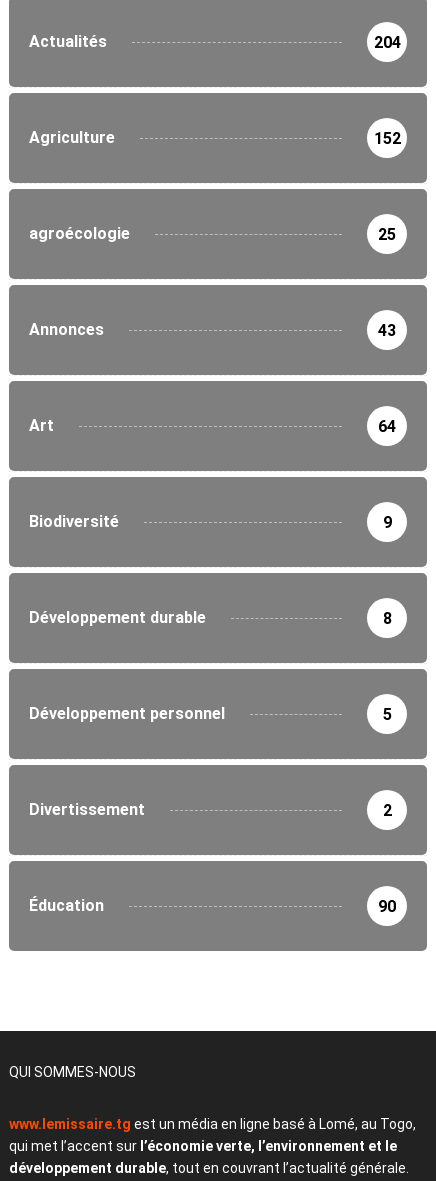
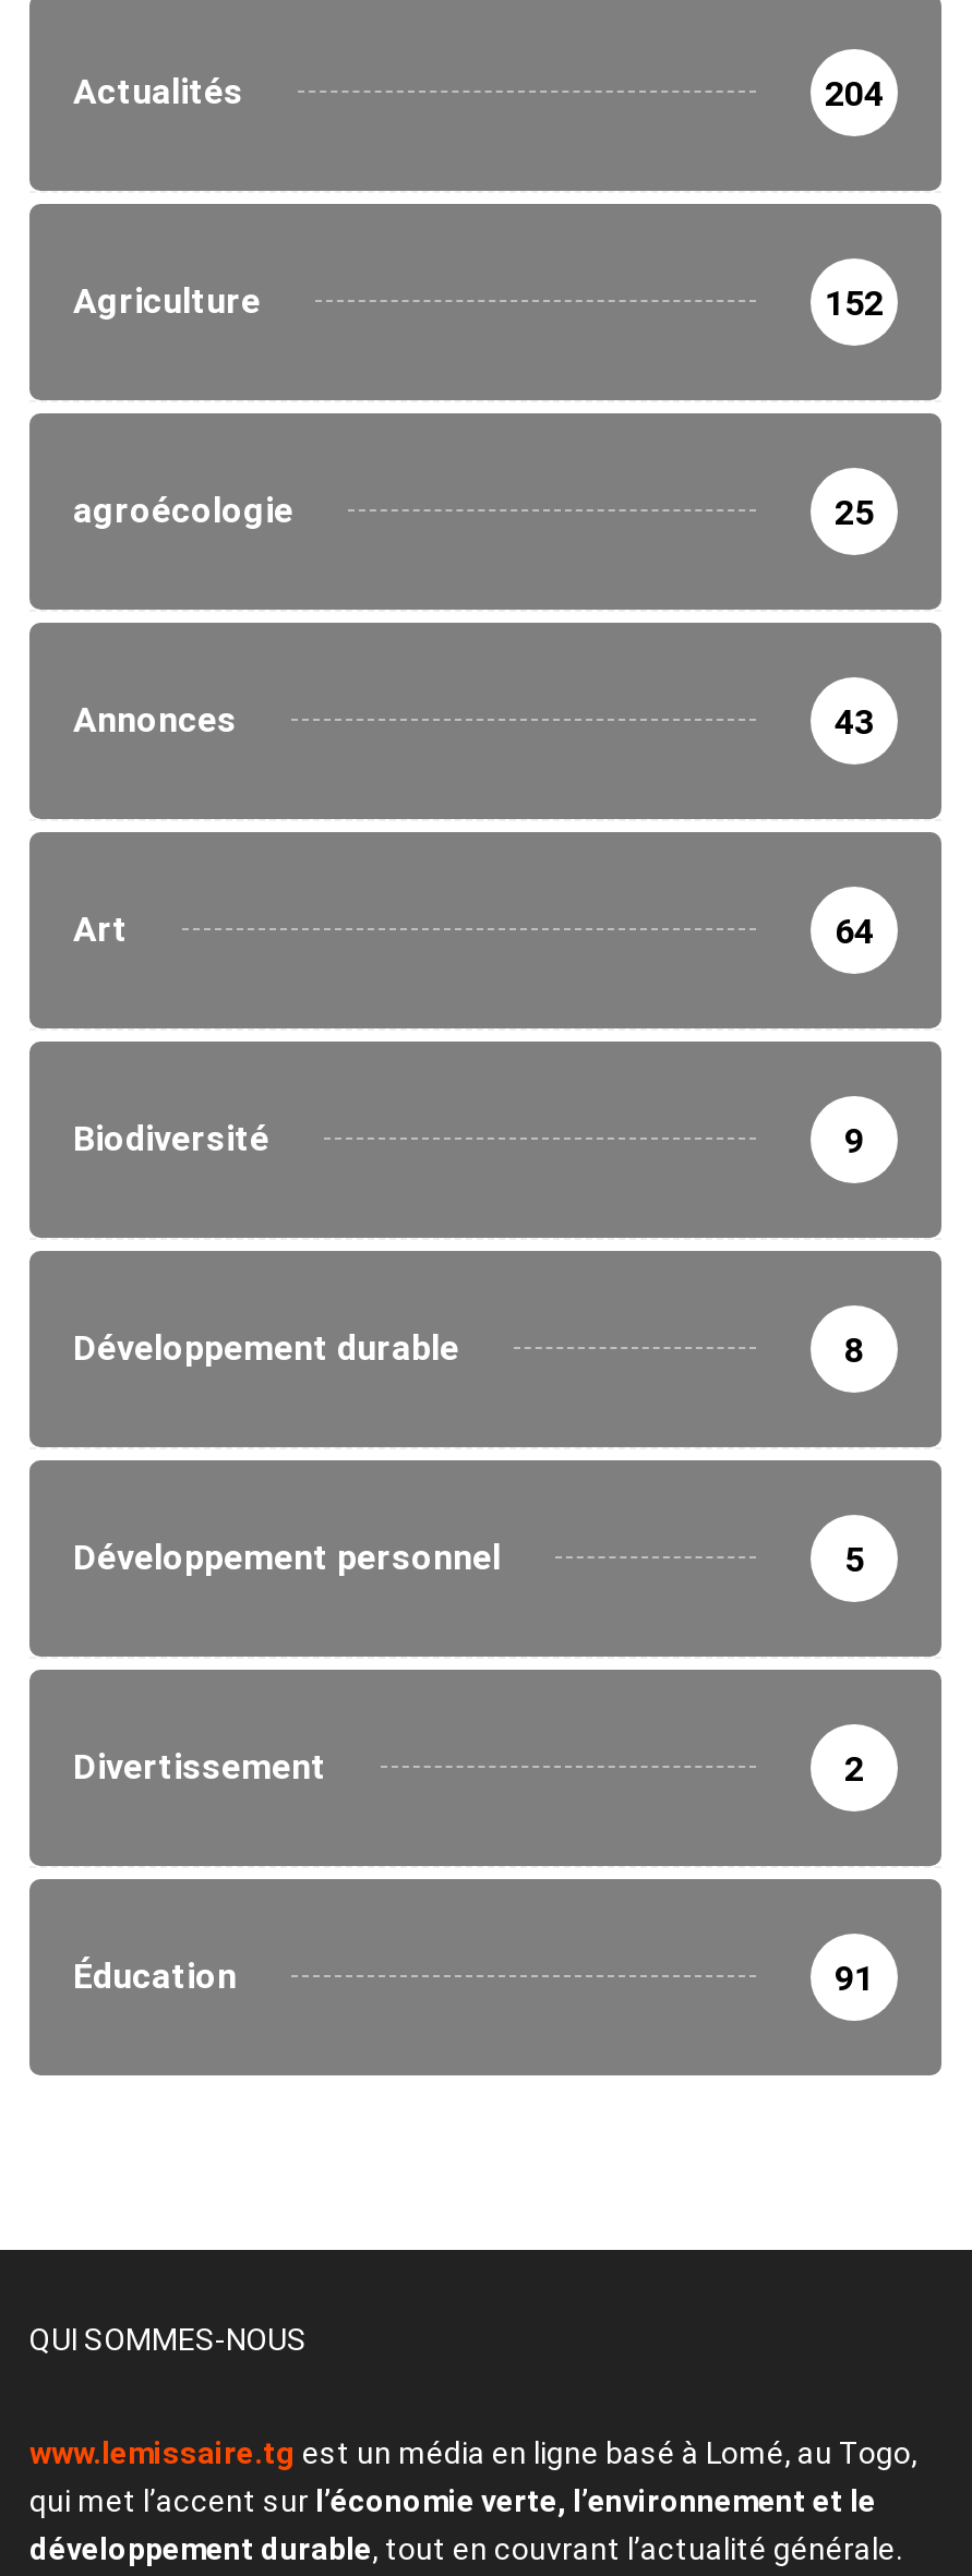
- 90
+ 91
